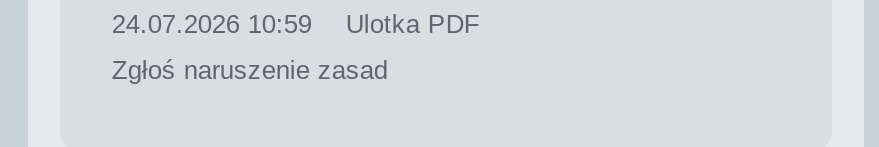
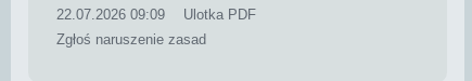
- 24.07.2026 10:59 Ulotka PDF
+ 22.07.2026 09:09 Ulotka PDF
